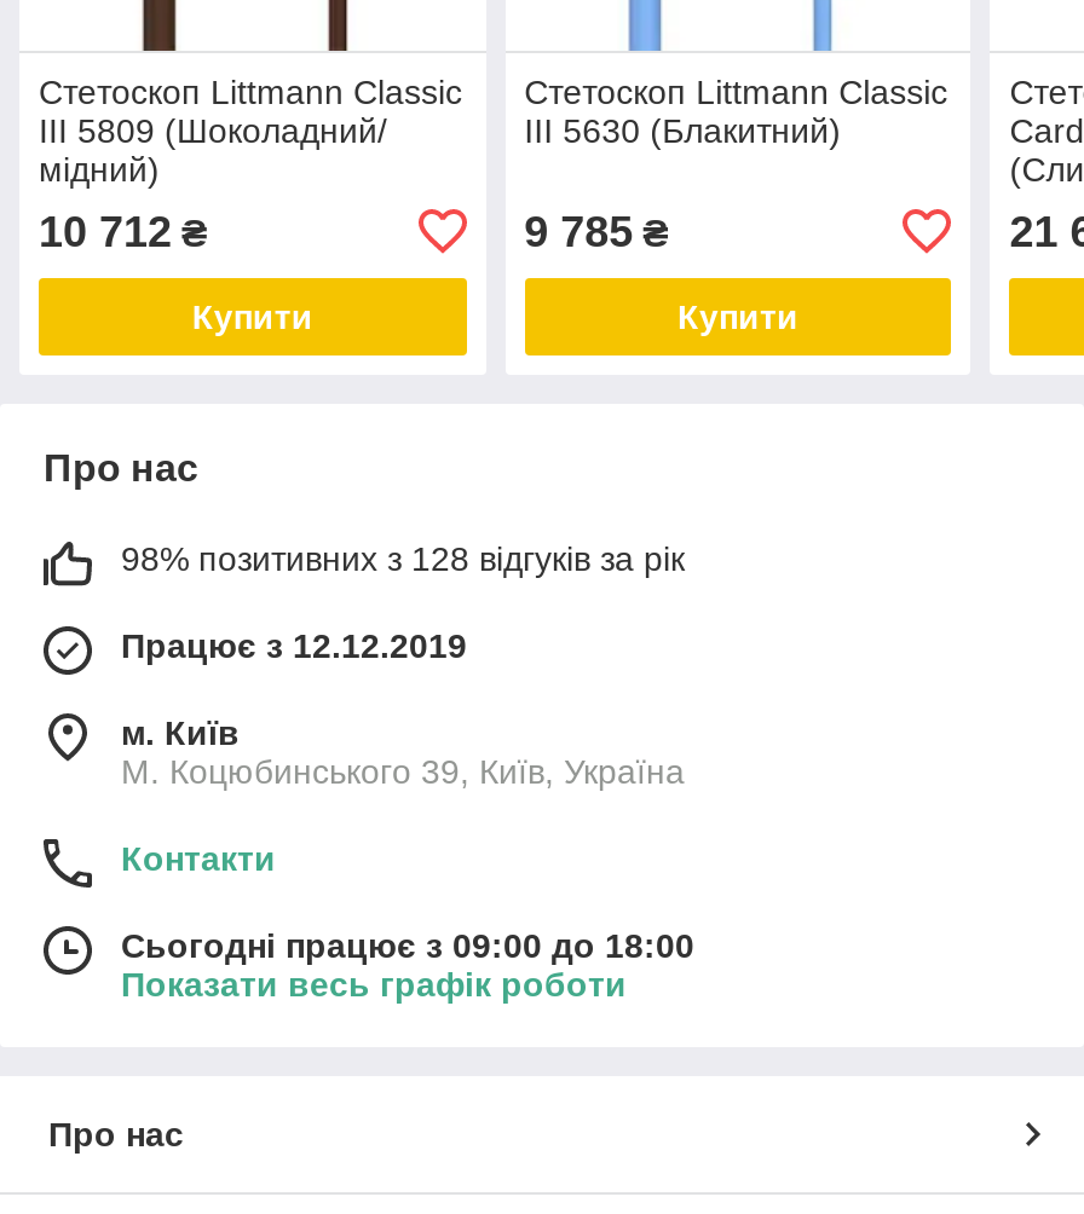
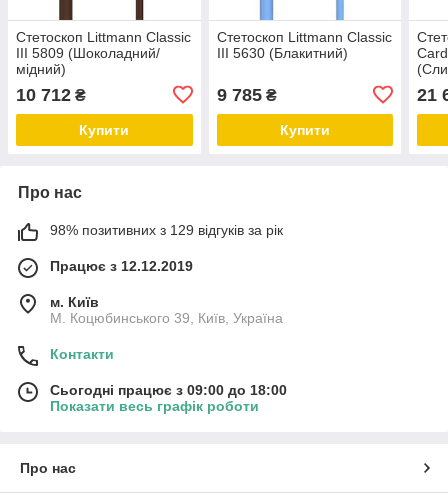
- 98% позитивних з 128 відгуків за рік
+ 98% позитивних з 129 відгуків за рік
